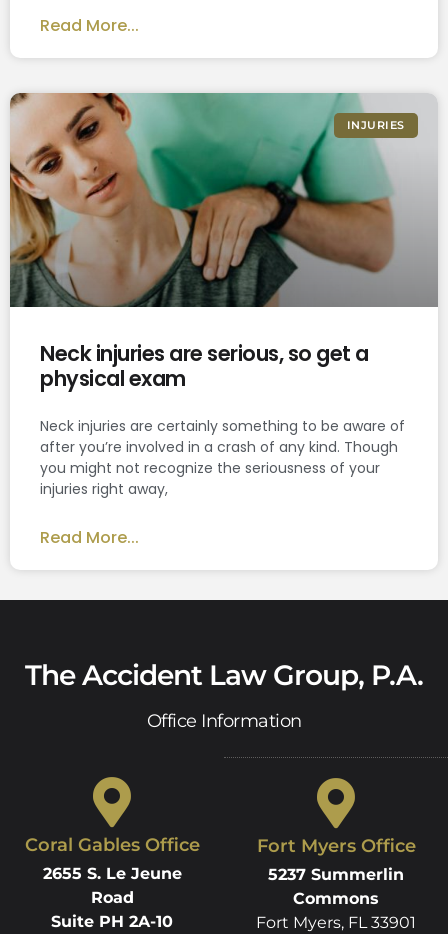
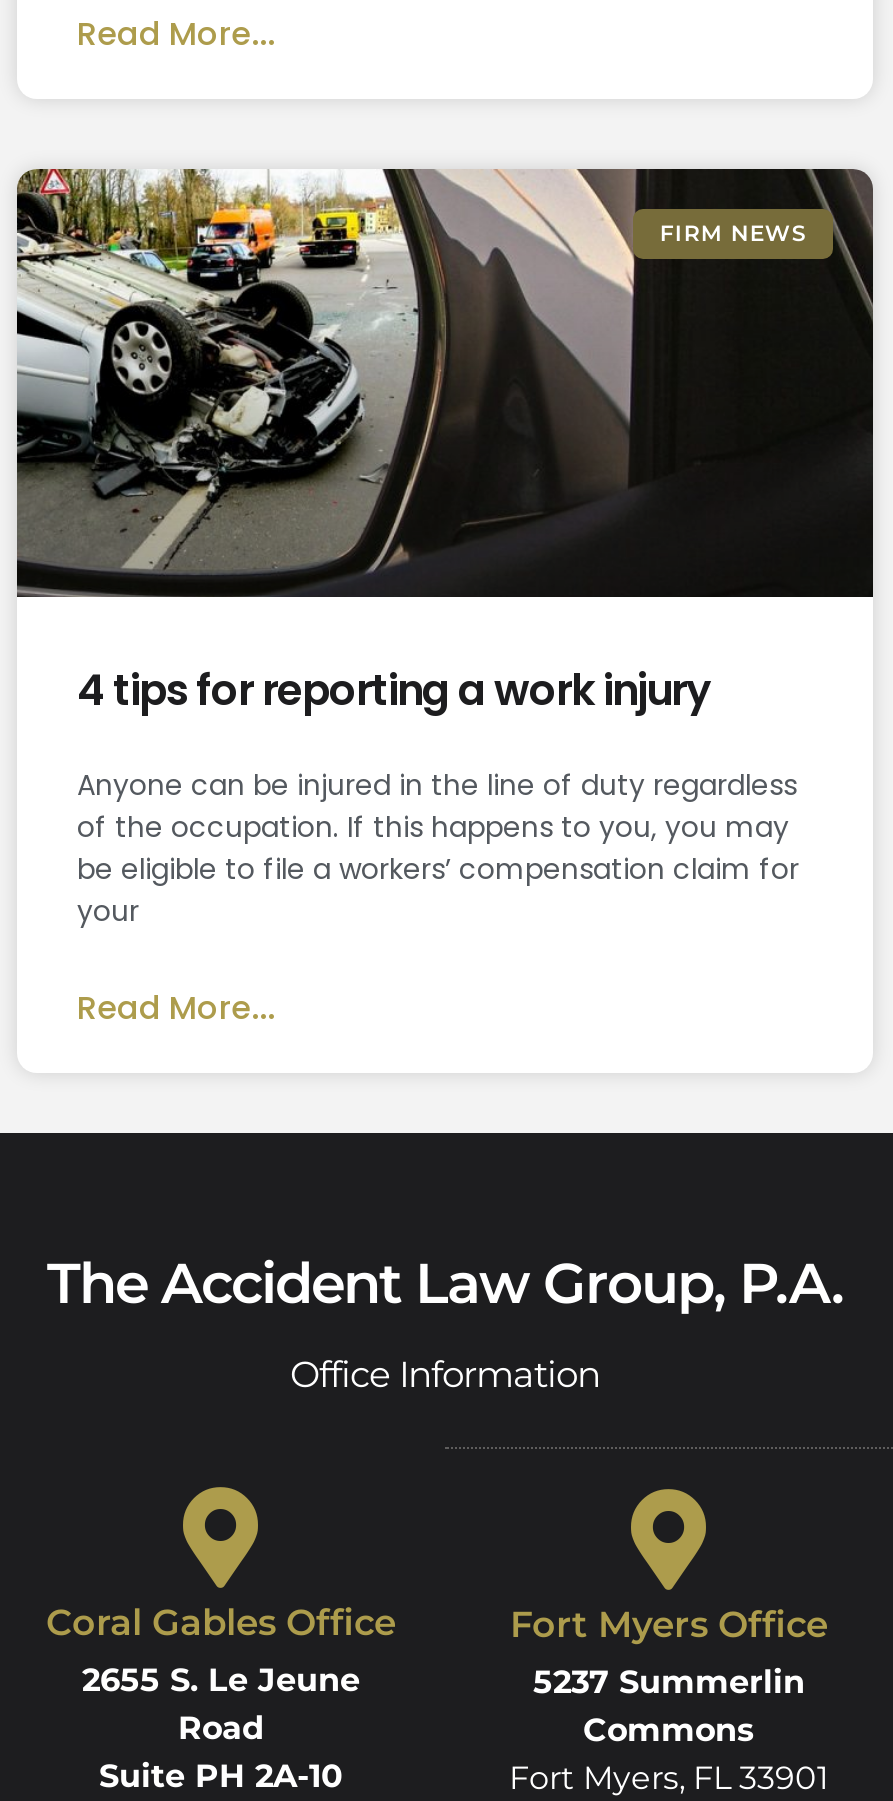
- [image]
- INJURIES
+ [image]
+ FIRM NEWS

- Neck injuries are serious, so get a
- physical exam
+ 4 tips for reporting a work injury

- Neck injuries are certainly something to be aware of
- after you’re involved in a crash of any kind. Though
- you might not recognize the seriousness of your
- injuries right away,
+ Anyone can be injured in the line of duty regardless
+ of the occupation. If this happens to you, you may
+ be eligible to file a workers’ compensation claim for
+ your
